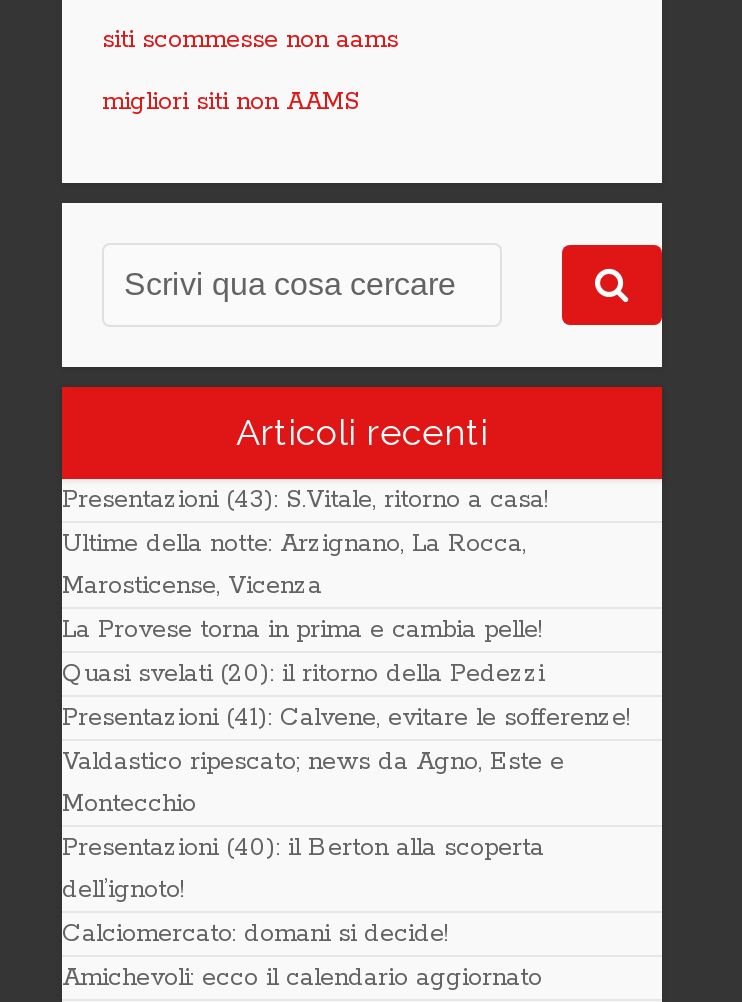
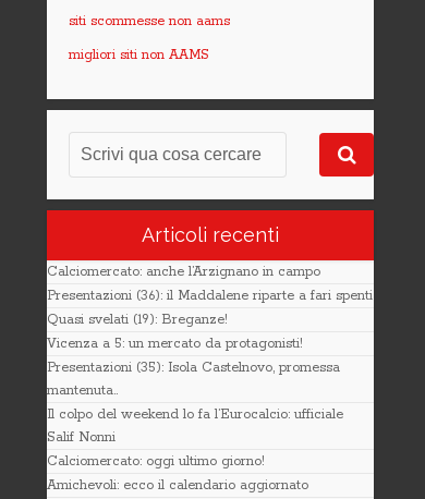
- Presentazioni (43): S.Vitale, ritorno a casa!
- Ultime della notte: Arzignano, La Rocca,
- Marosticense, Vicenza
- La Provese torna in prima e cambia pelle!
- Quasi svelati (20): il ritorno della Pedezzi
- Presentazioni (41): Calvene, evitare le sofferenze!
- Valdastico ripescato; news da Agno, Este e
- Montecchio
- Presentazioni (40): il Berton alla scoperta
- dell’ignoto!
- Calciomercato: domani si decide!
+ Calciomercato: anche l’Arzignano in campo
+ Presentazioni (36): il Maddalene riparte a fari spenti
+ Quasi svelati (19): Breganze!
+ Vicenza a 5: un mercato da protagonisti!
+ Presentazioni (35): Isola Castelnovo, promessa
+ mantenuta..
+ Il colpo del weekend lo fa l’Eurocalcio: ufficiale
+ Salif Nonni
+ Calciomercato: oggi ultimo giorno!
